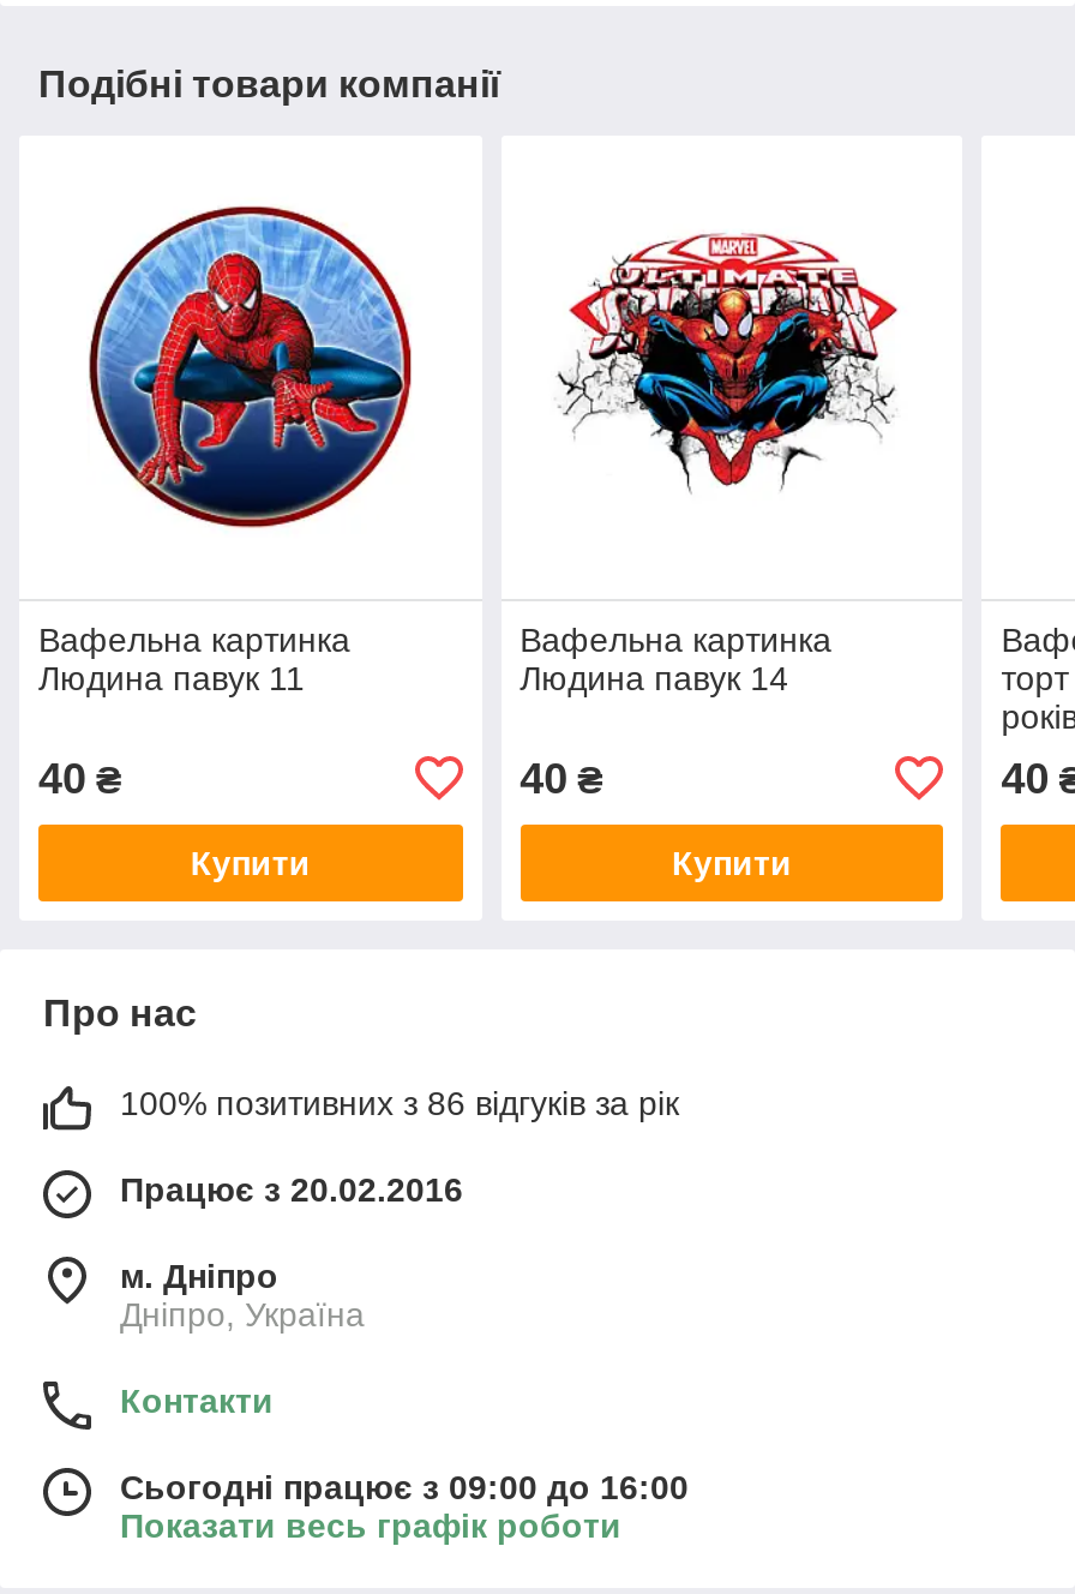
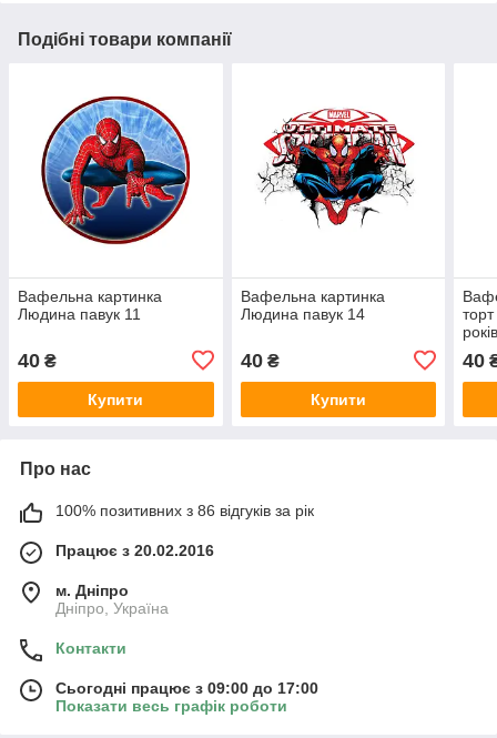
- Сьогодні працює з 09:00 до 16:00
+ Сьогодні працює з 09:00 до 17:00
